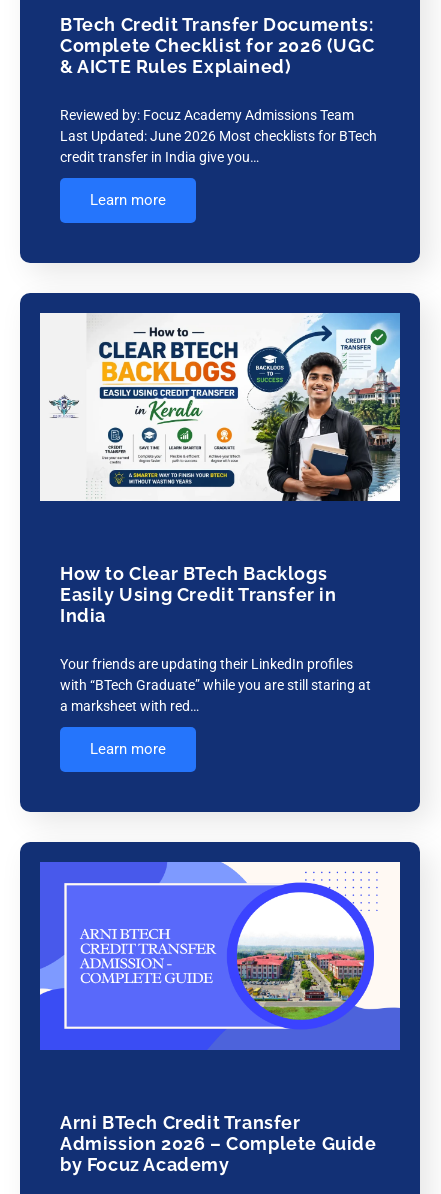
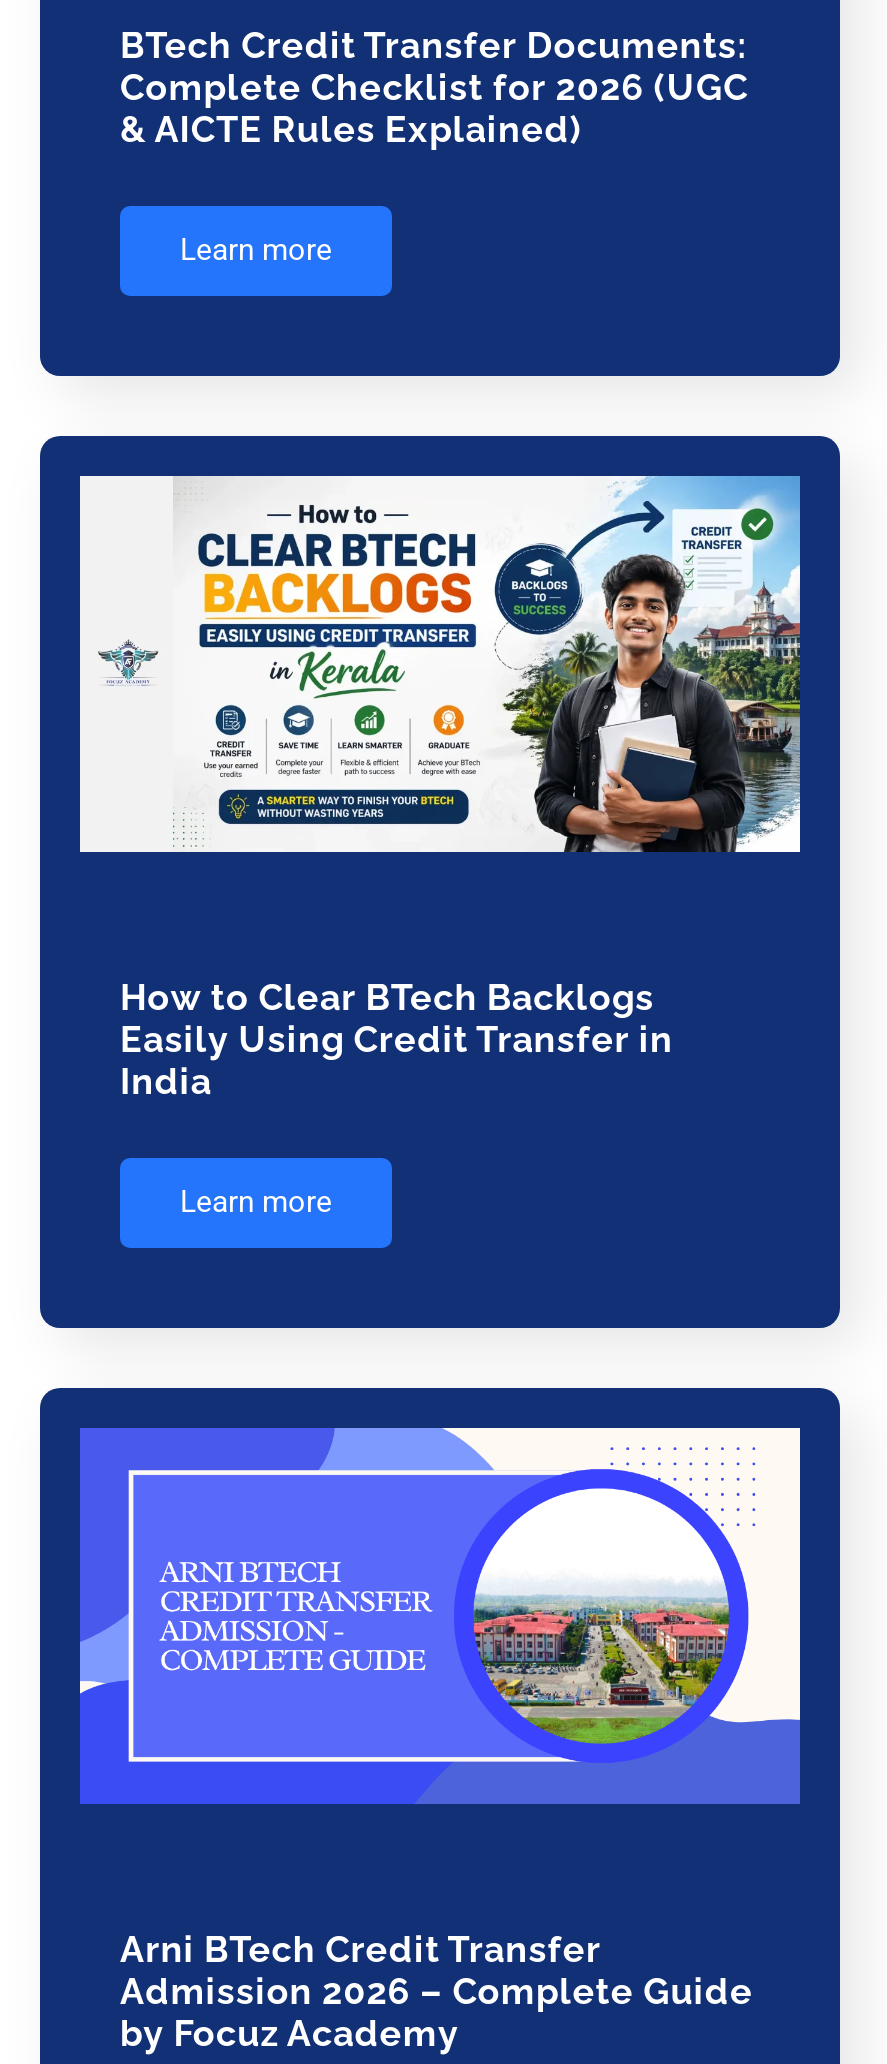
- Reviewed by: Focuz Academy Admissions Team
- Last Updated: June 2026 Most checklists for BTech
- credit transfer in India give you…

- Your friends are updating their LinkedIn profiles
- with “BTech Graduate” while you are still staring at
- a marksheet with red…
